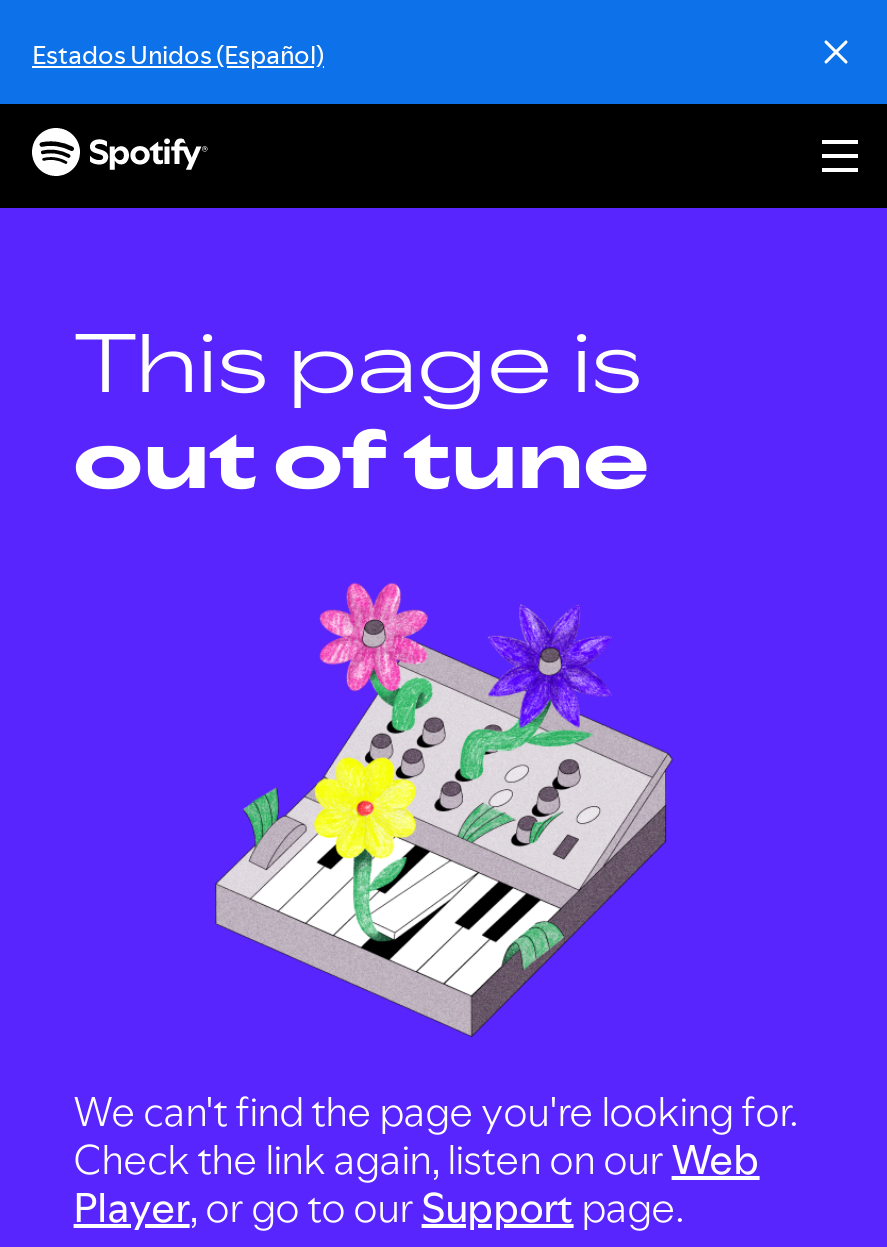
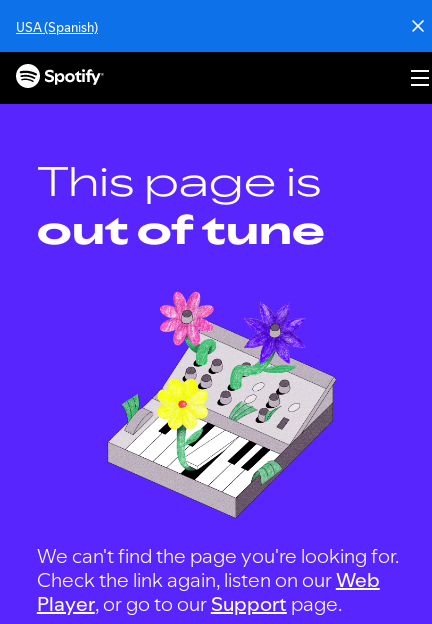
- Estados Unidos (Español)
+ USA (Spanish)
